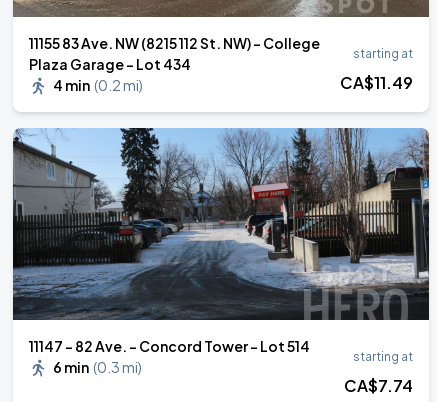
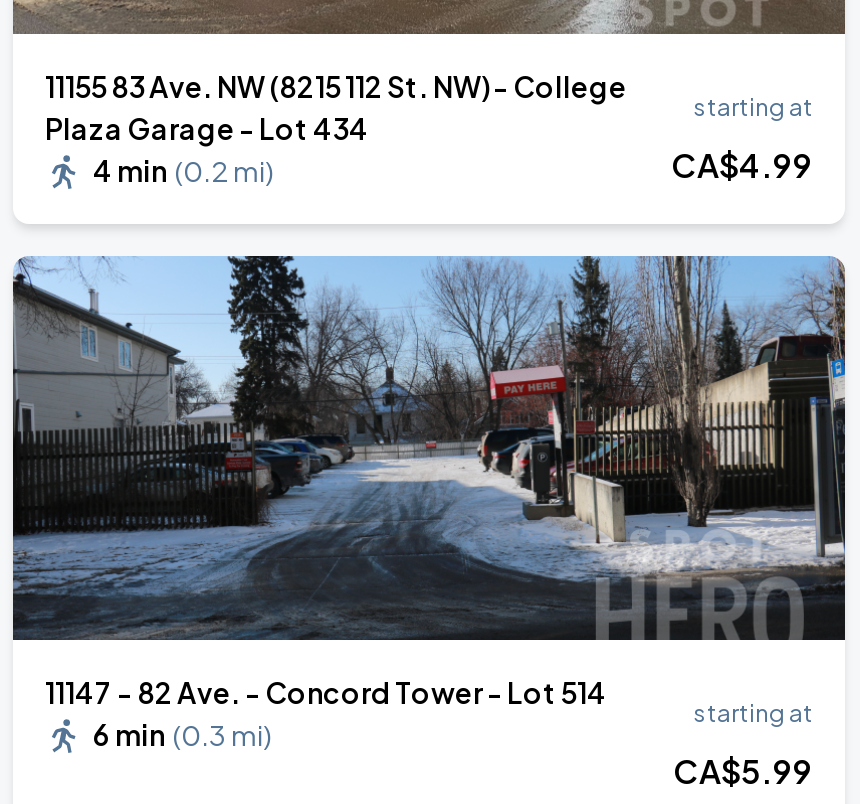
- CA$11.49
+ CA$4.99

- CA$7.74
+ CA$5.99
